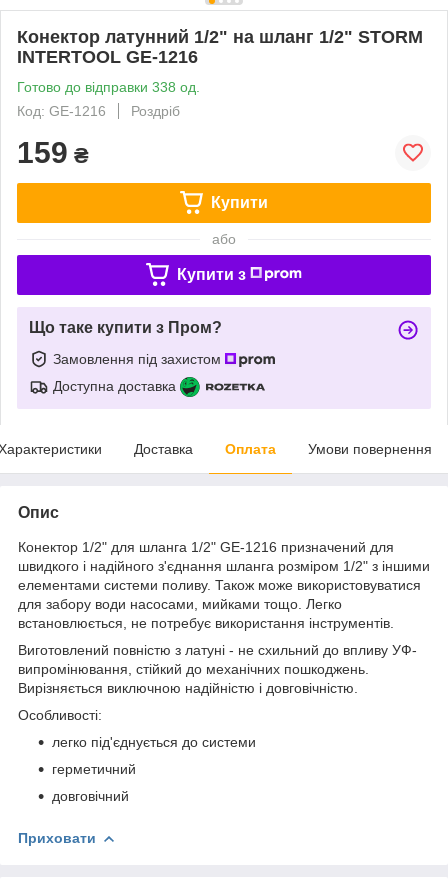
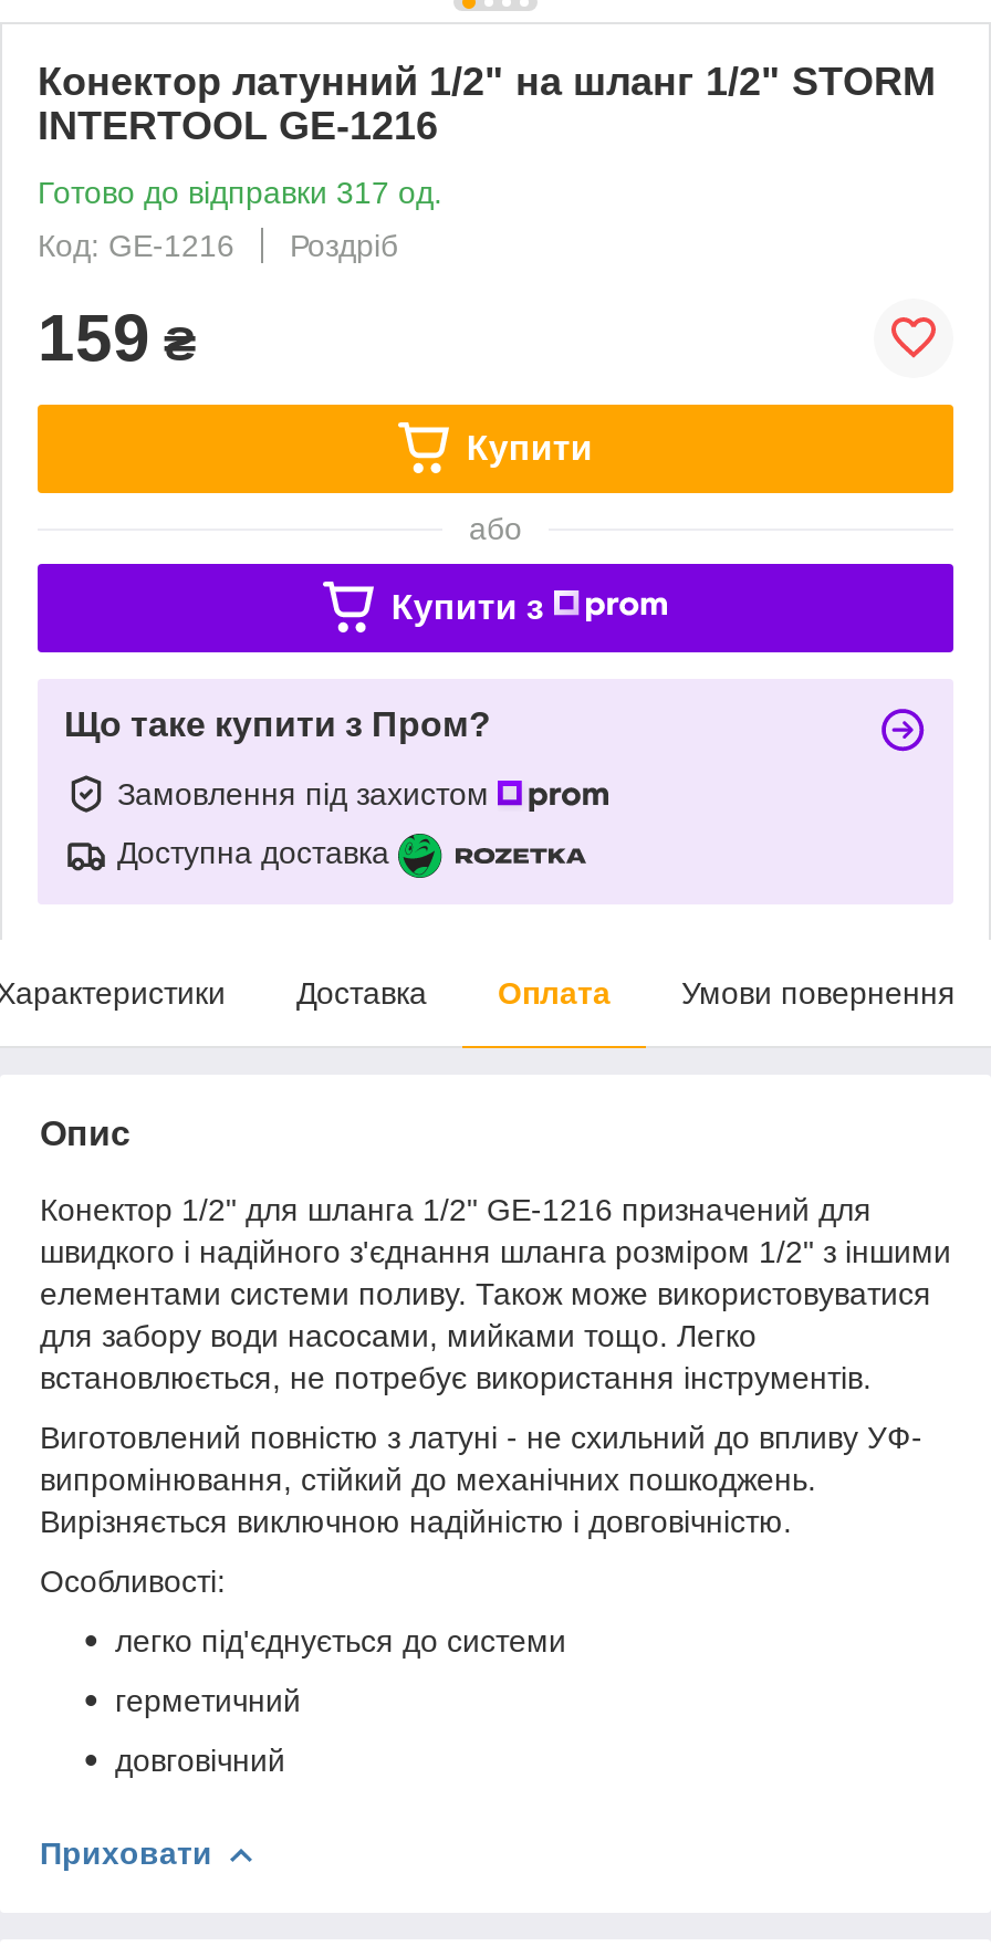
- Готово до відправки 338 од.
+ Готово до відправки 317 од.
